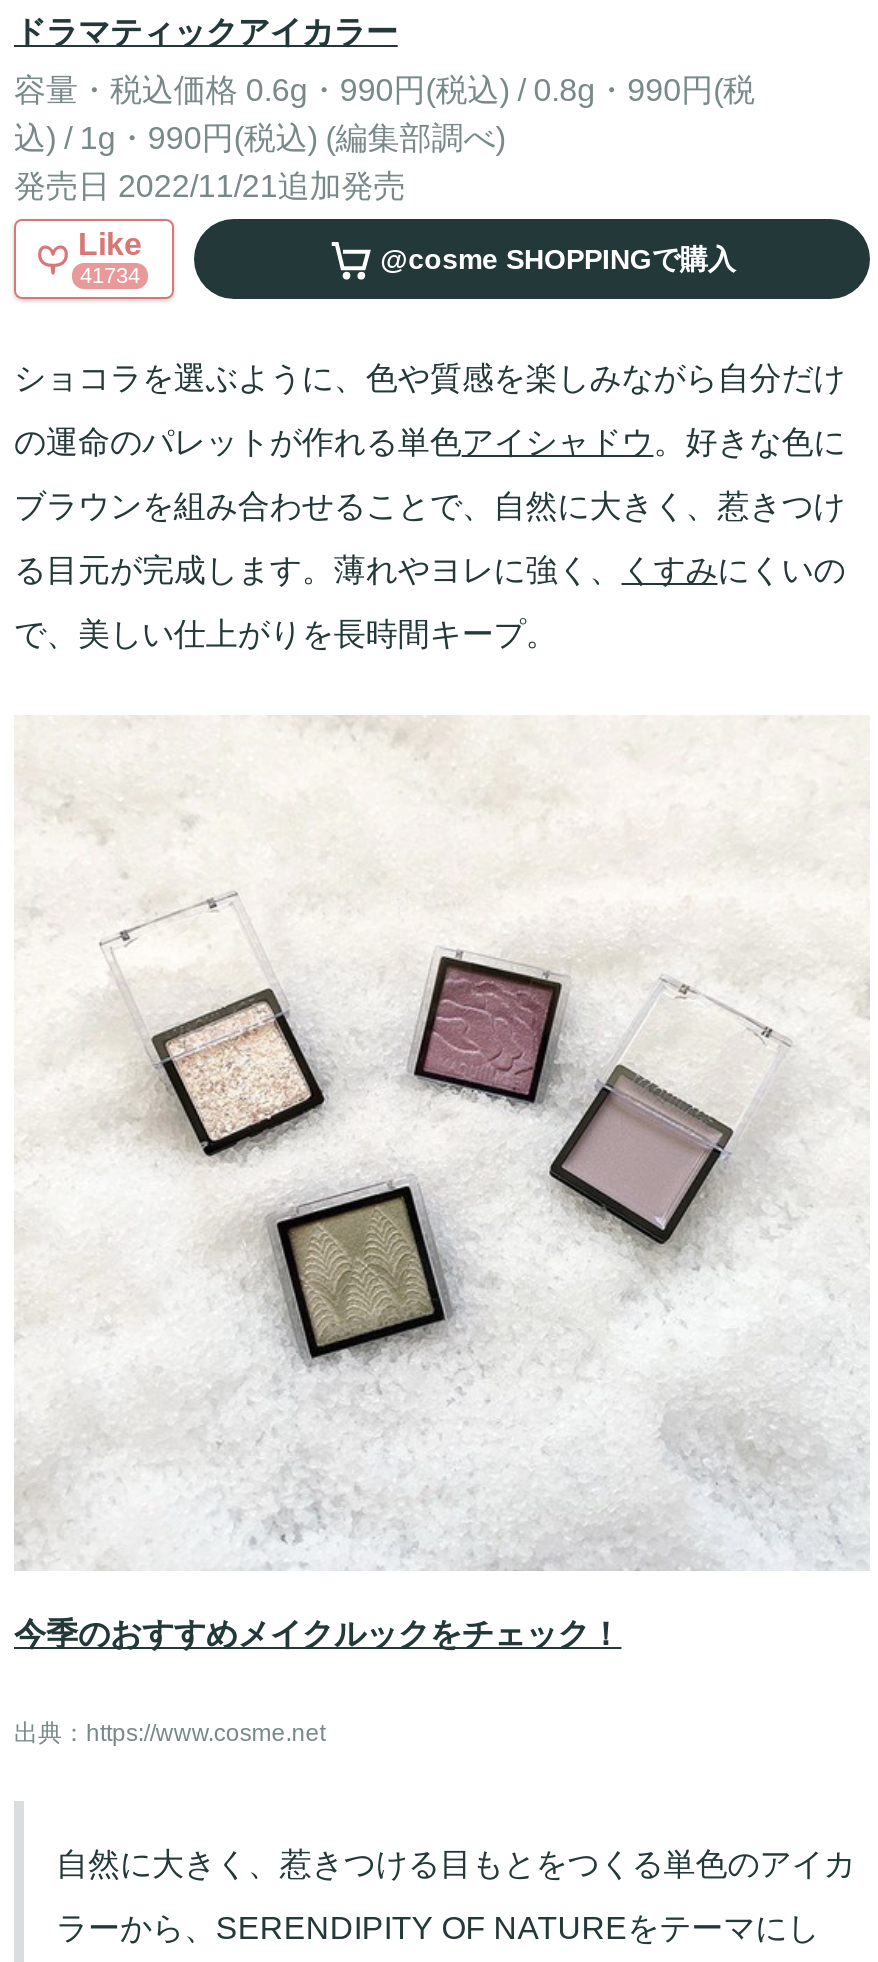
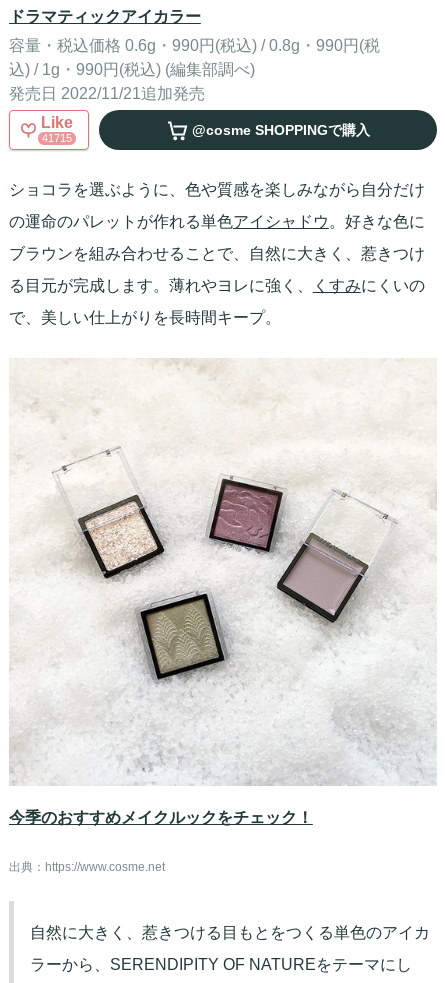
- 41734
+ 41715
